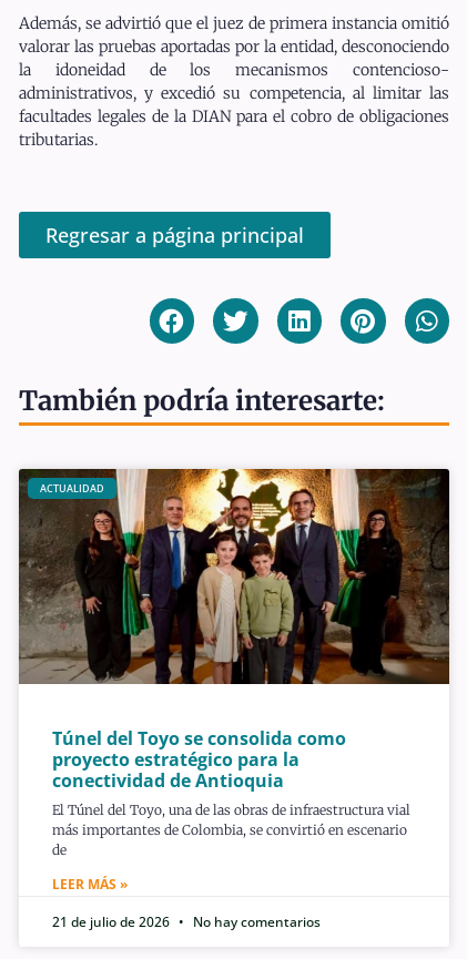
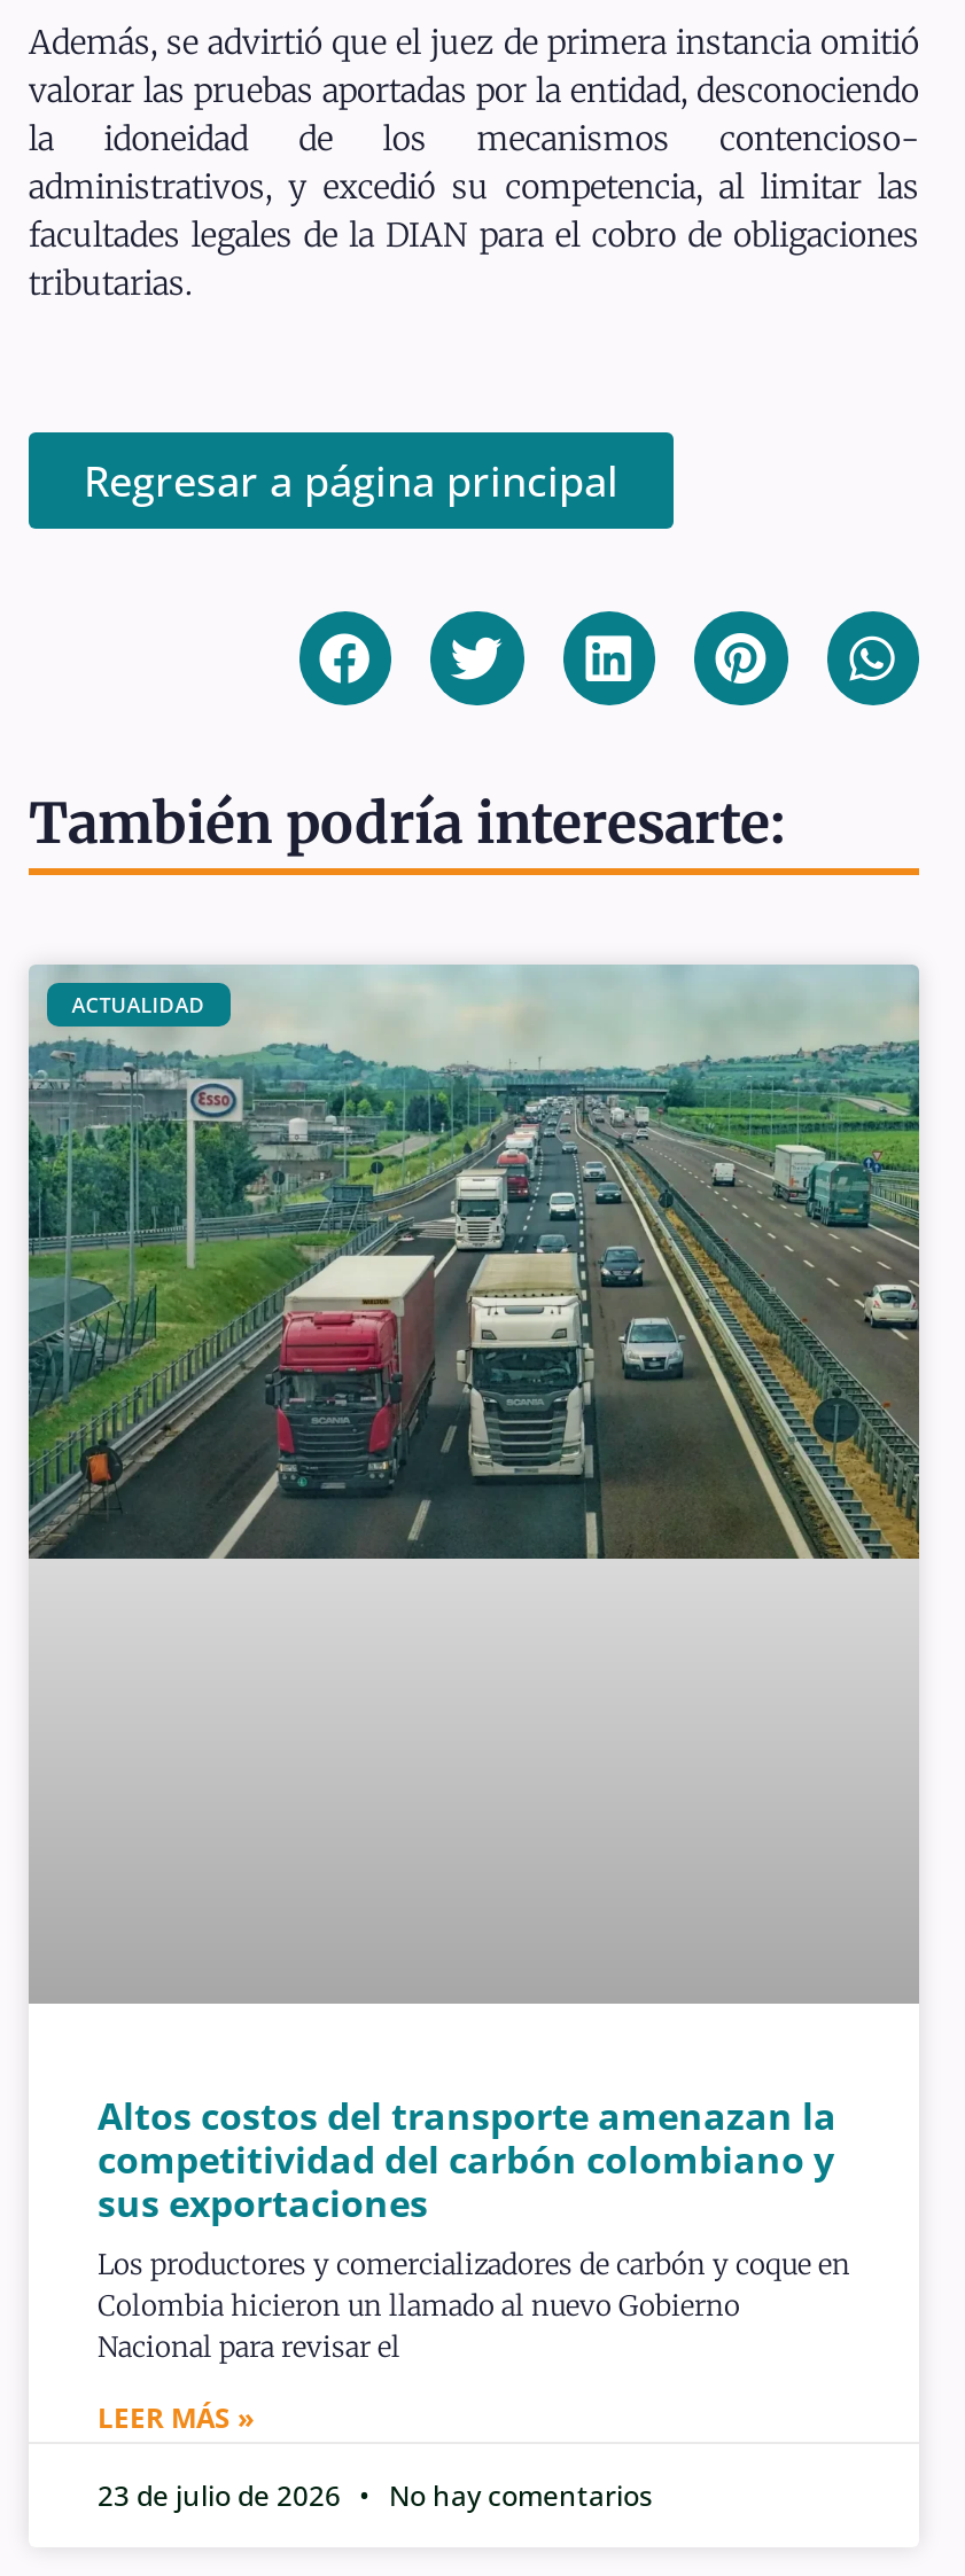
- [image]
- Túnel del Toyo se consolida como
- proyecto estratégico para la
- conectividad de Antioquia
- El Túnel del Toyo, una de las obras de infraestructura vial
- más importantes de Colombia, se convirtió en escenario
- de
+ [image]
+ Altos costos del transporte amenazan la
+ competitividad del carbón colombiano y
+ sus exportaciones
+ Los productores y comercializadores de carbón y coque en
+ Colombia hicieron un llamado al nuevo Gobierno
+ Nacional para revisar el

- 21 de julio de 2026 No hay comentarios
+ 23 de julio de 2026 No hay comentarios
